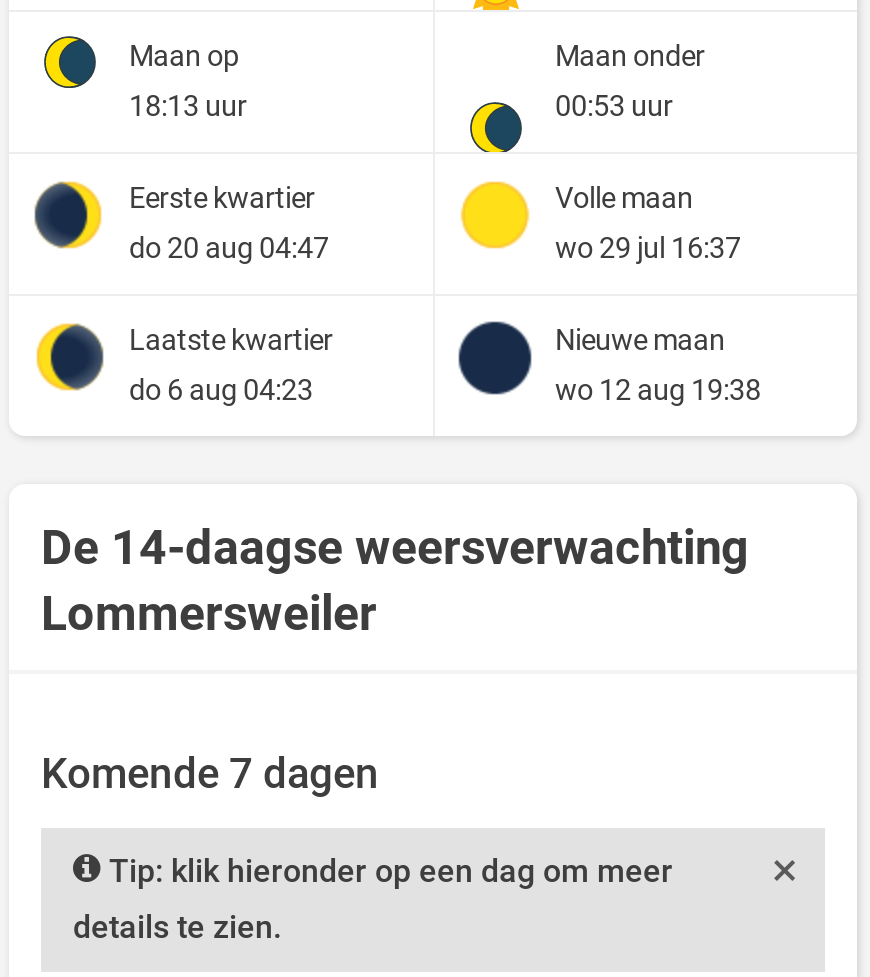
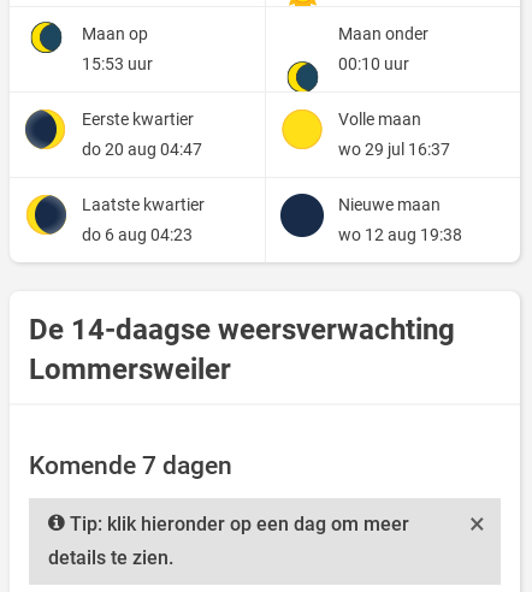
- 18:13 uur
+ 15:53 uur

- 00:53 uur
+ 00:10 uur
